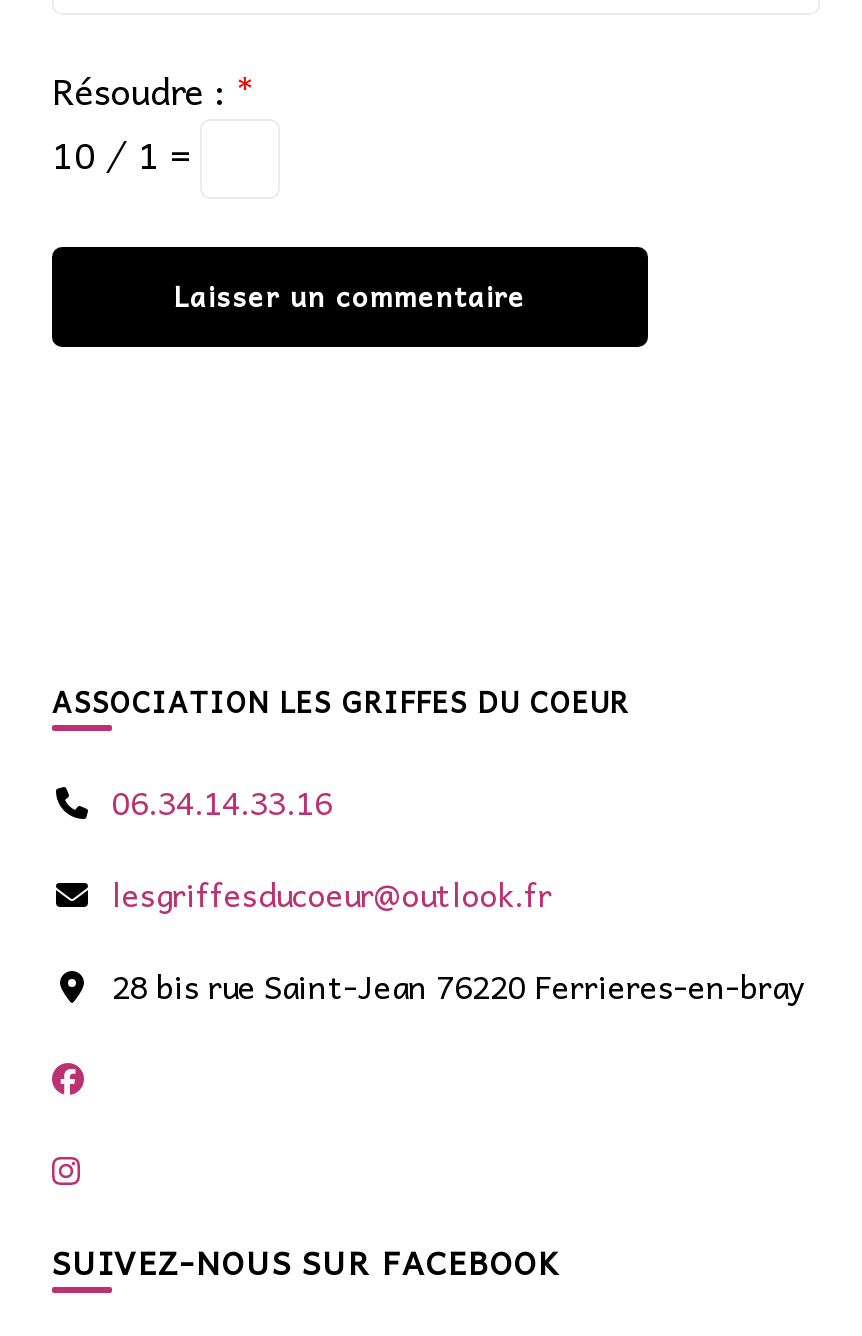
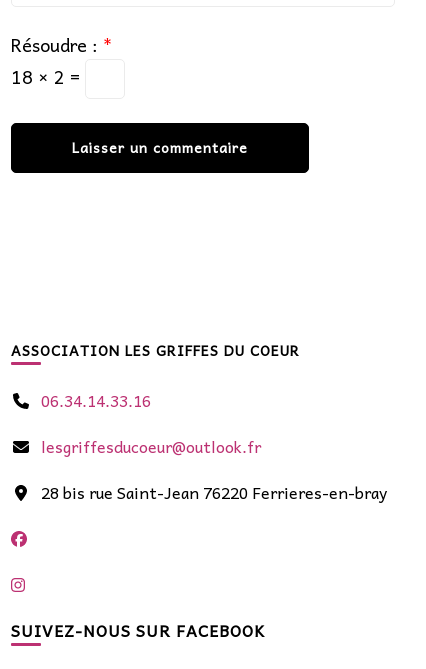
- 10 ⁄ 1 =
+ 18 × 2 =
